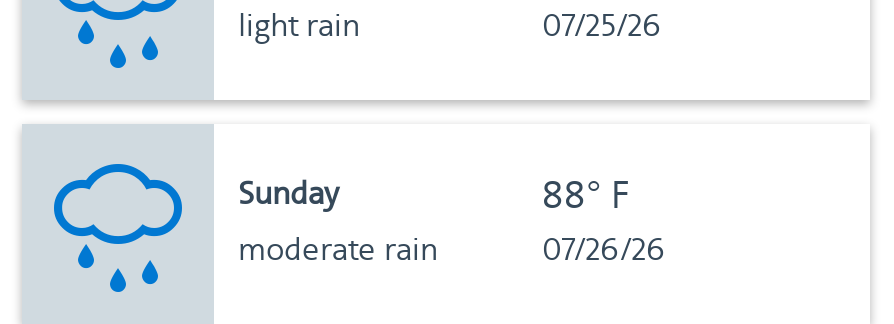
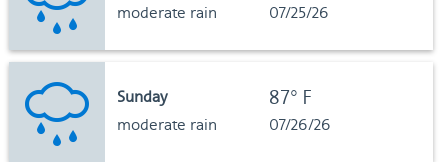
- light rain
+ moderate rain

- 88°F
+ 87°F
